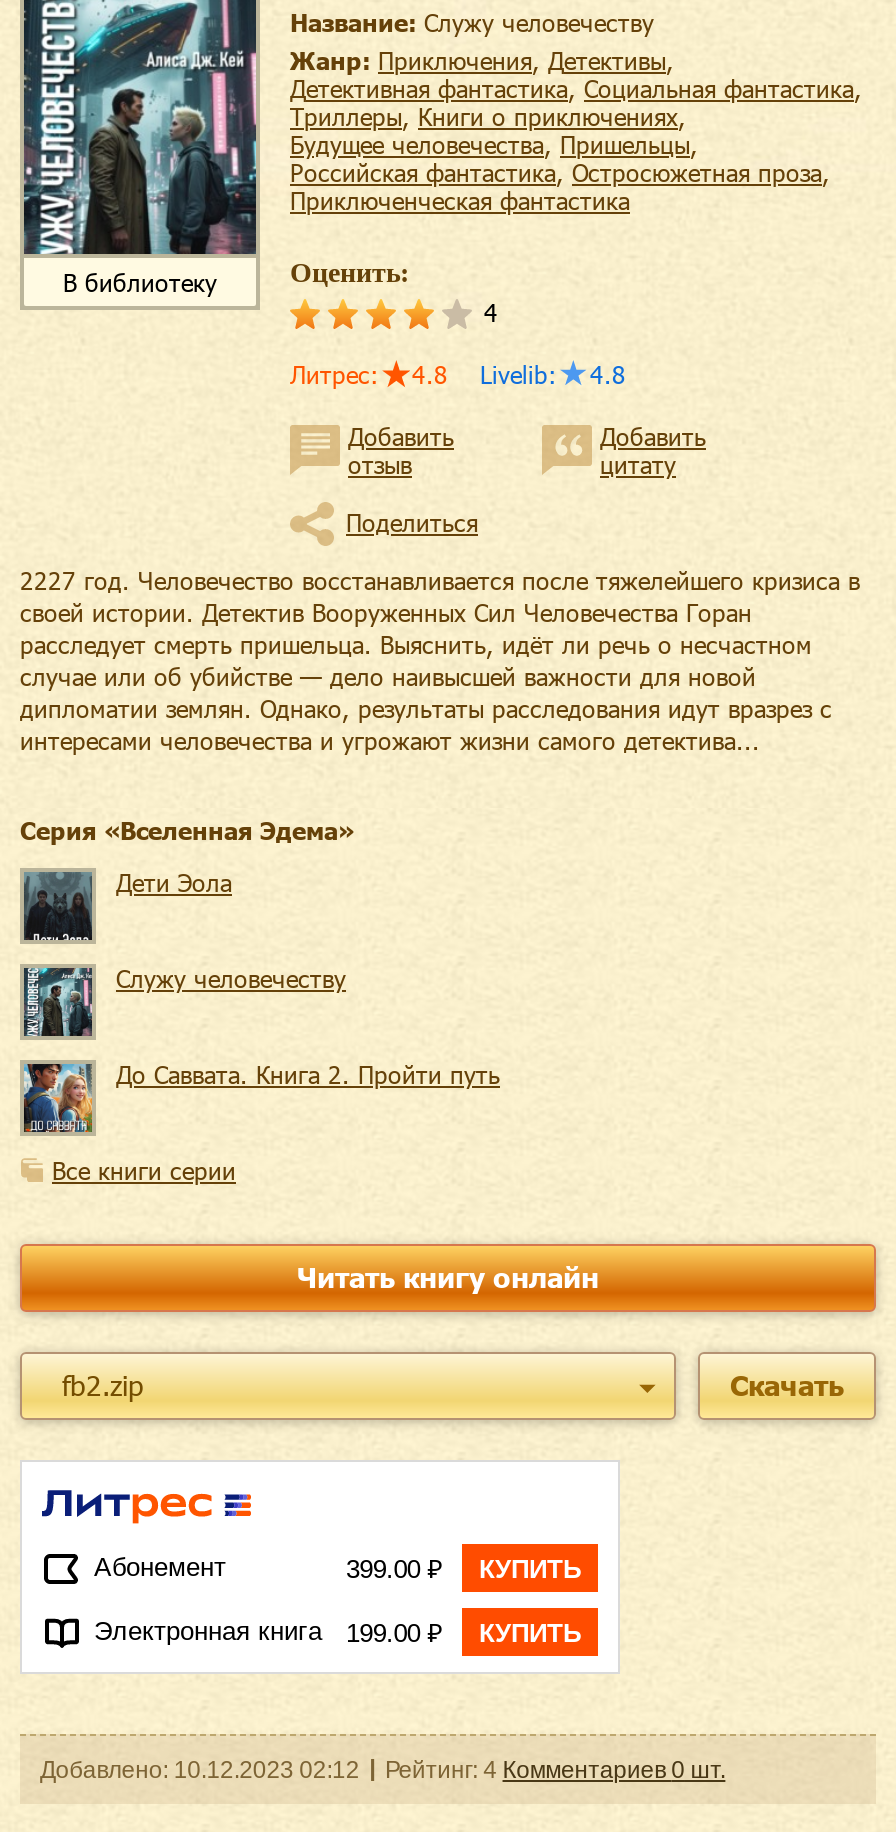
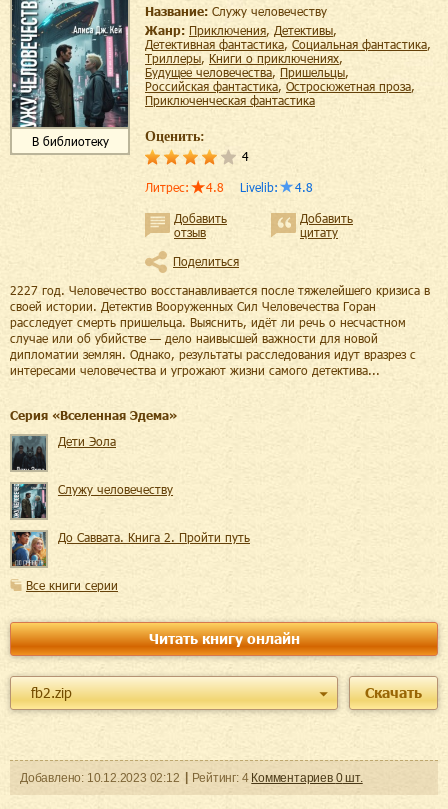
- [image]
- Абонемент
- 399.00 ₽
- КУПИТЬ
- Электронная книга
- 199.00 ₽
- КУПИТЬ
